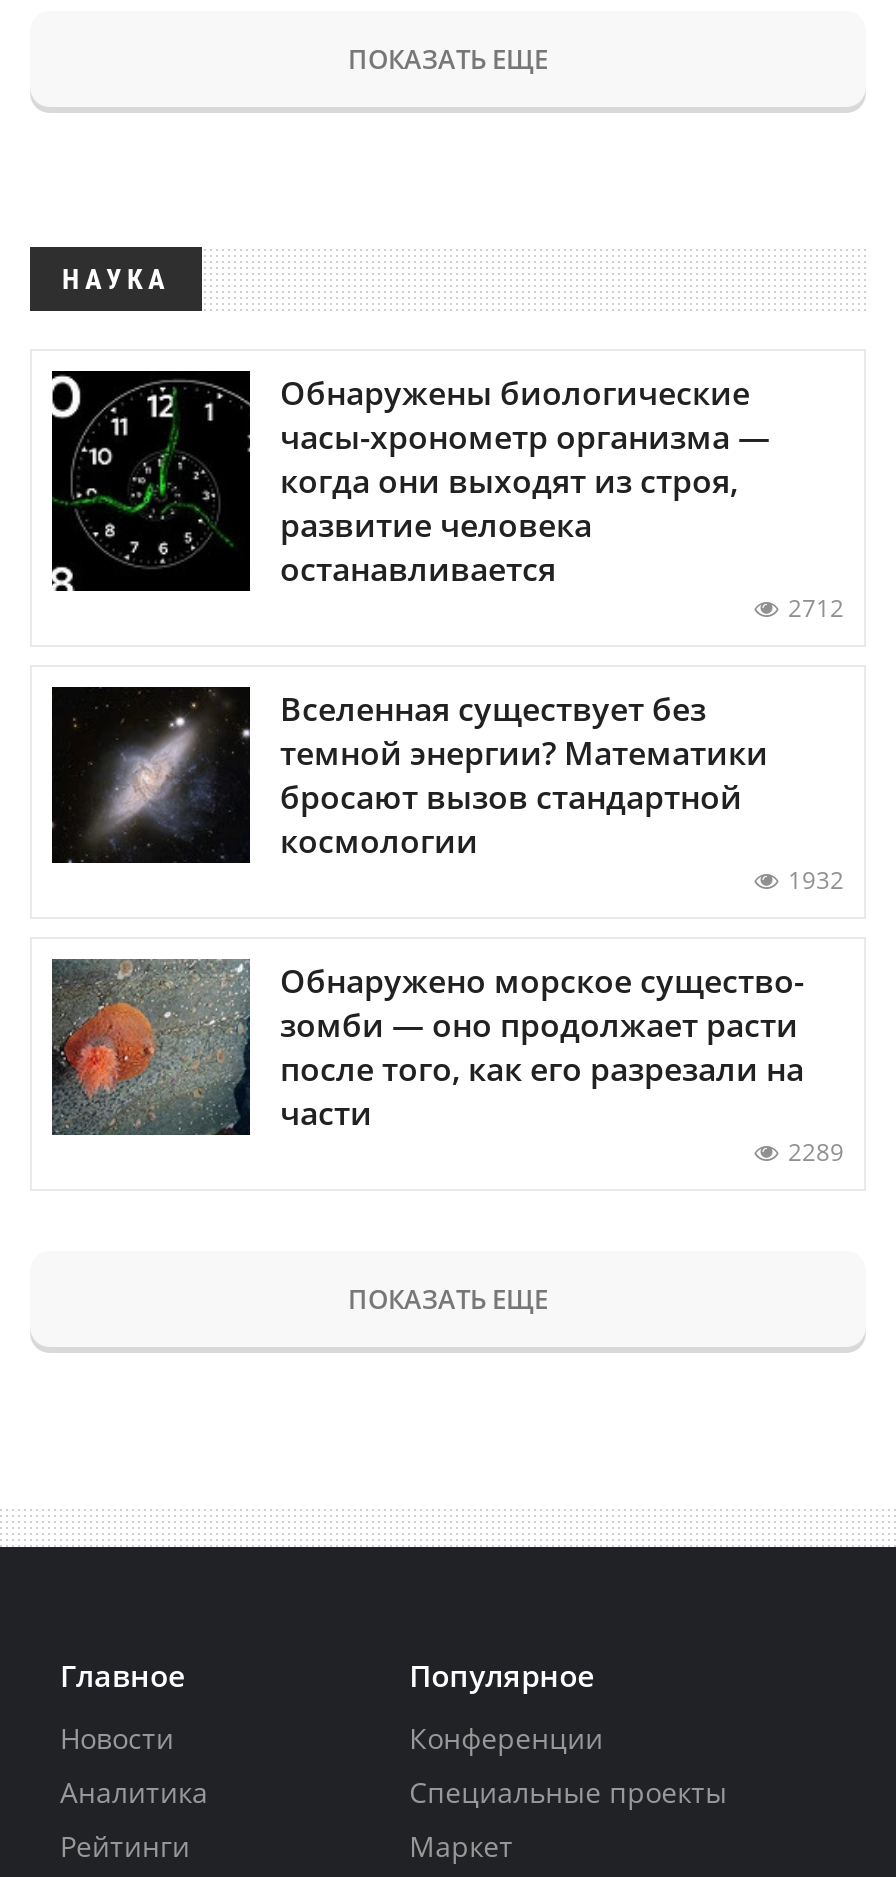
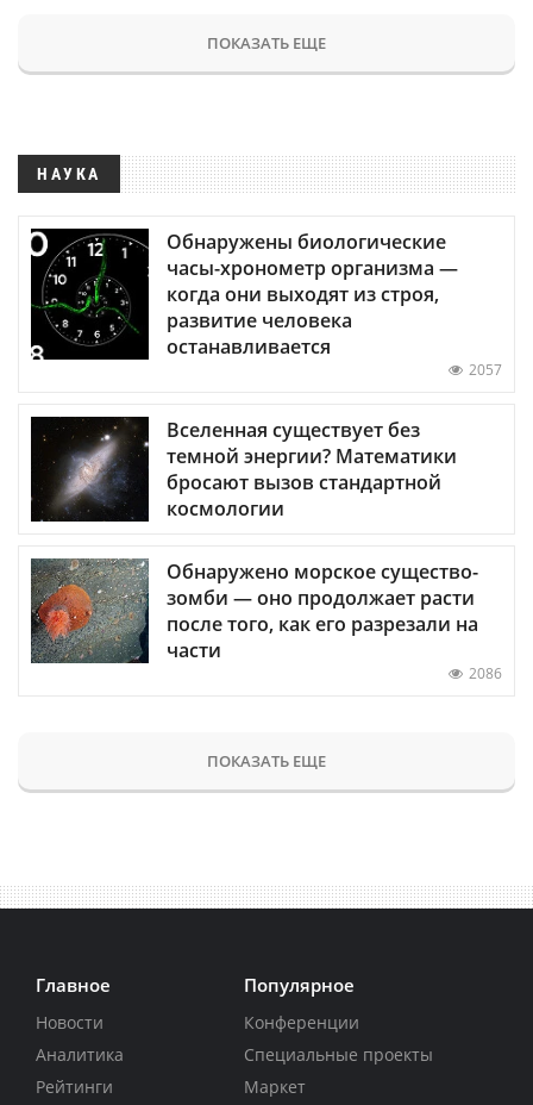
- 2712
+ 2057

- 1932

- 2289
+ 2086
